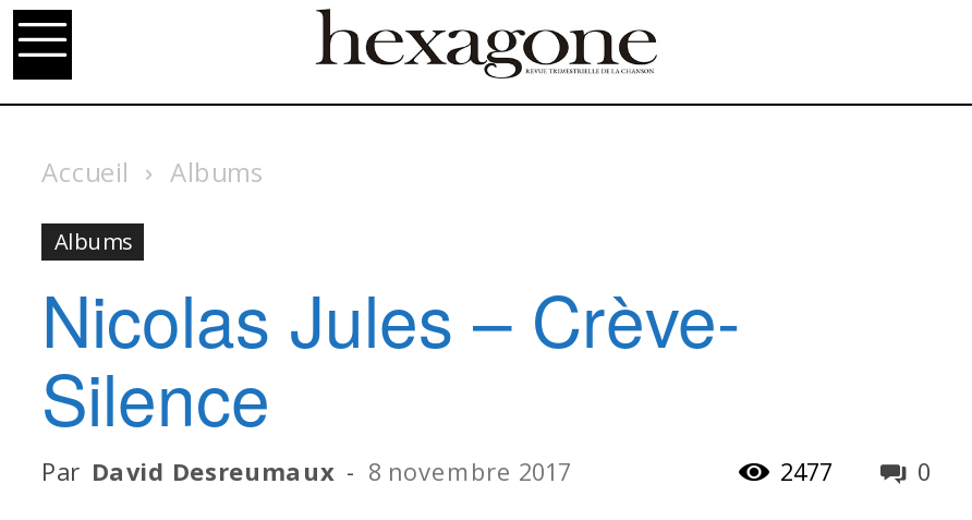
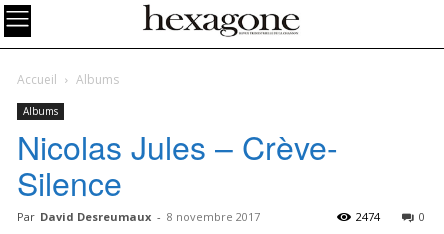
- 2477
+ 2474
